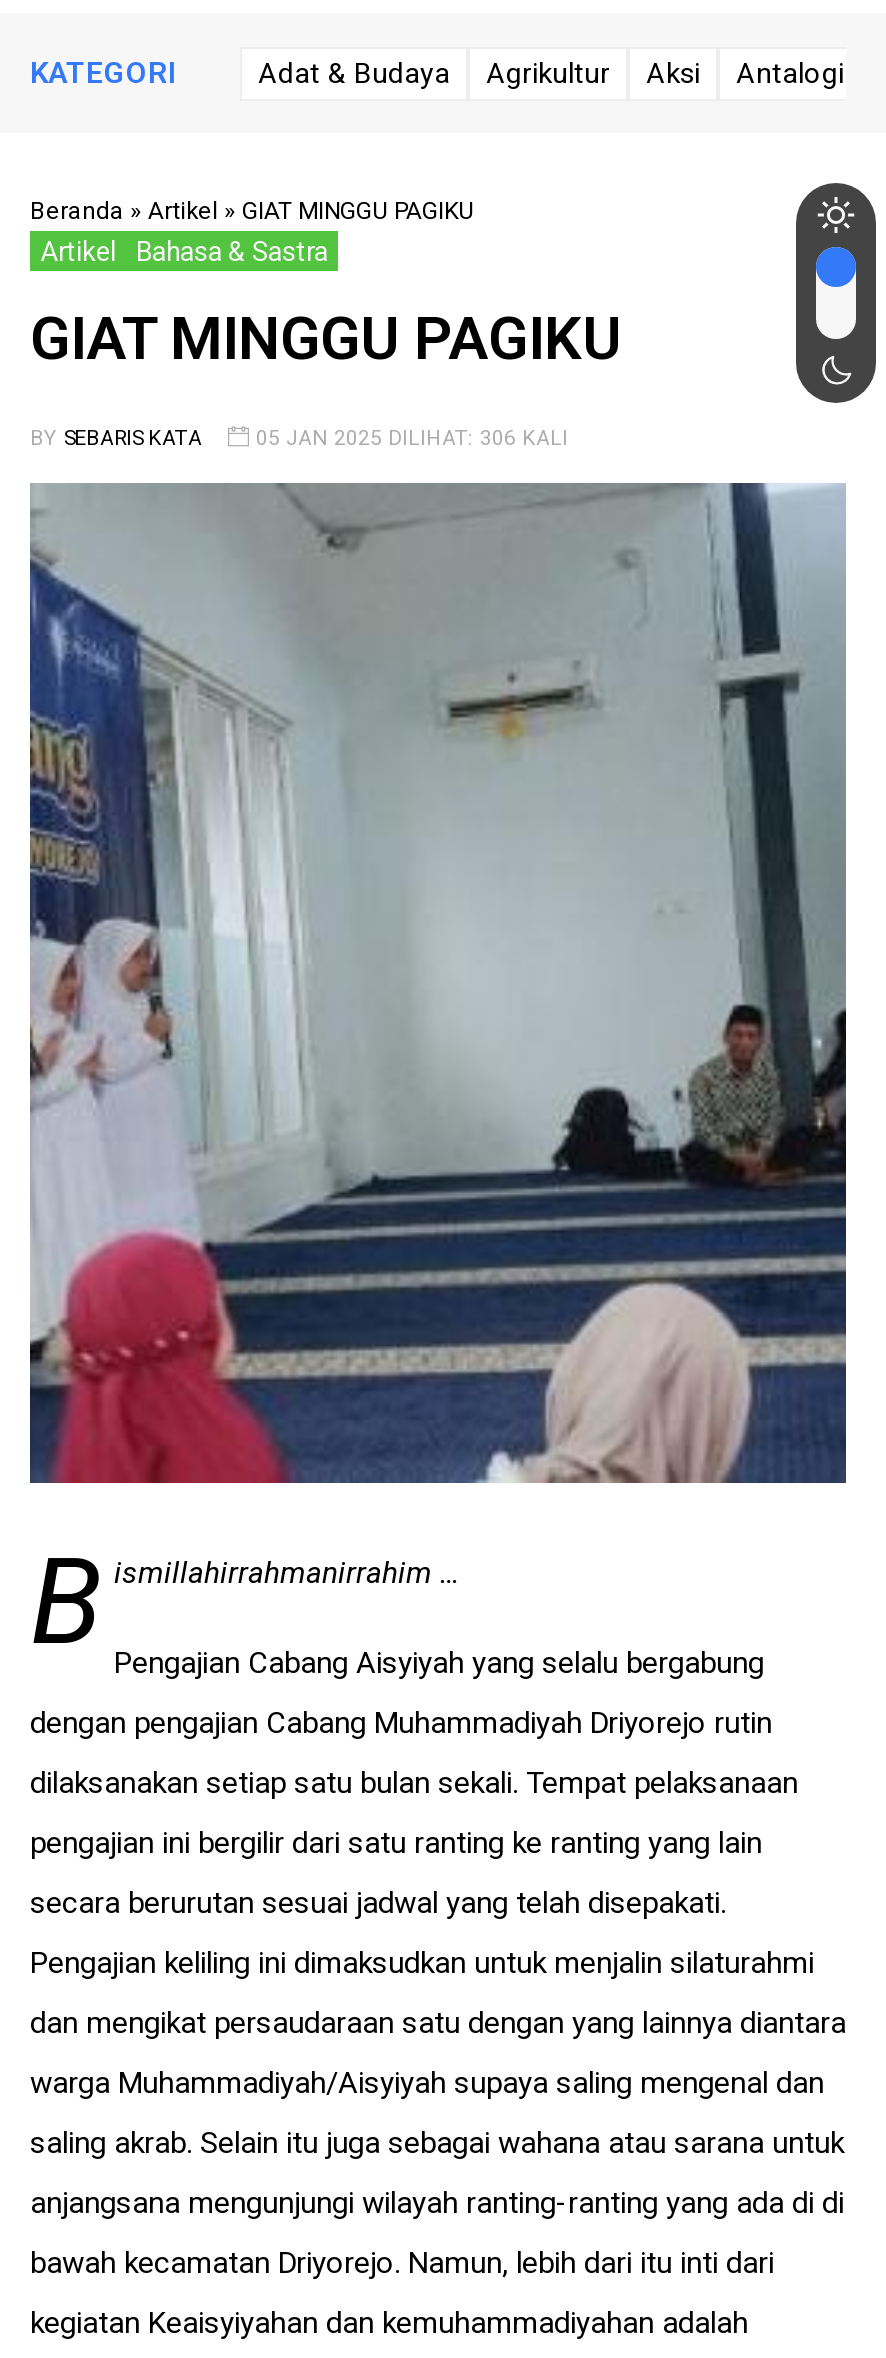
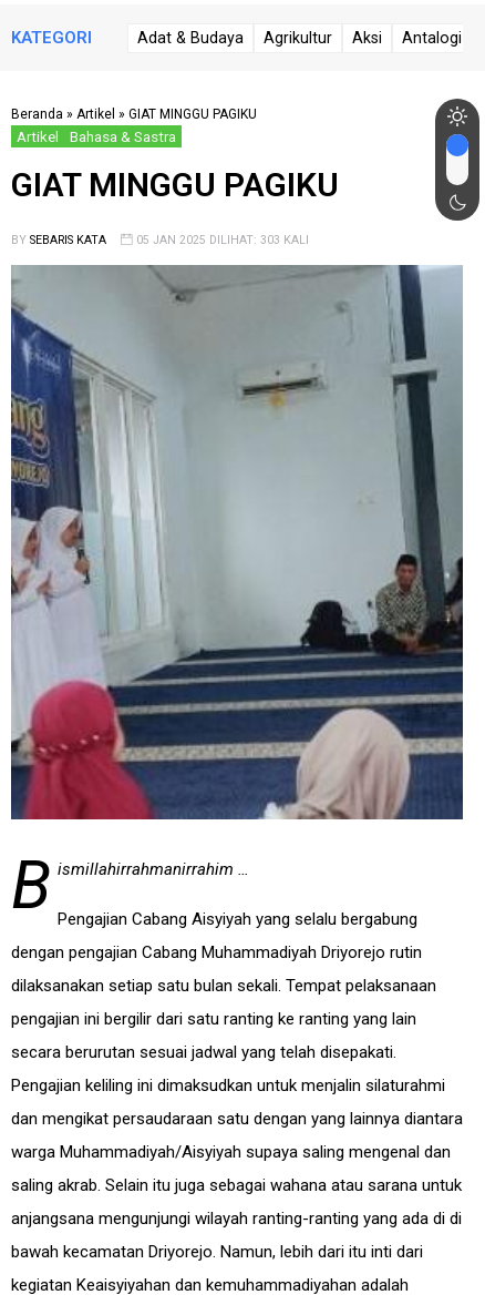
- 05 JAN 2025 DILIHAT: 306 KALI
+ 05 JAN 2025 DILIHAT: 303 KALI
